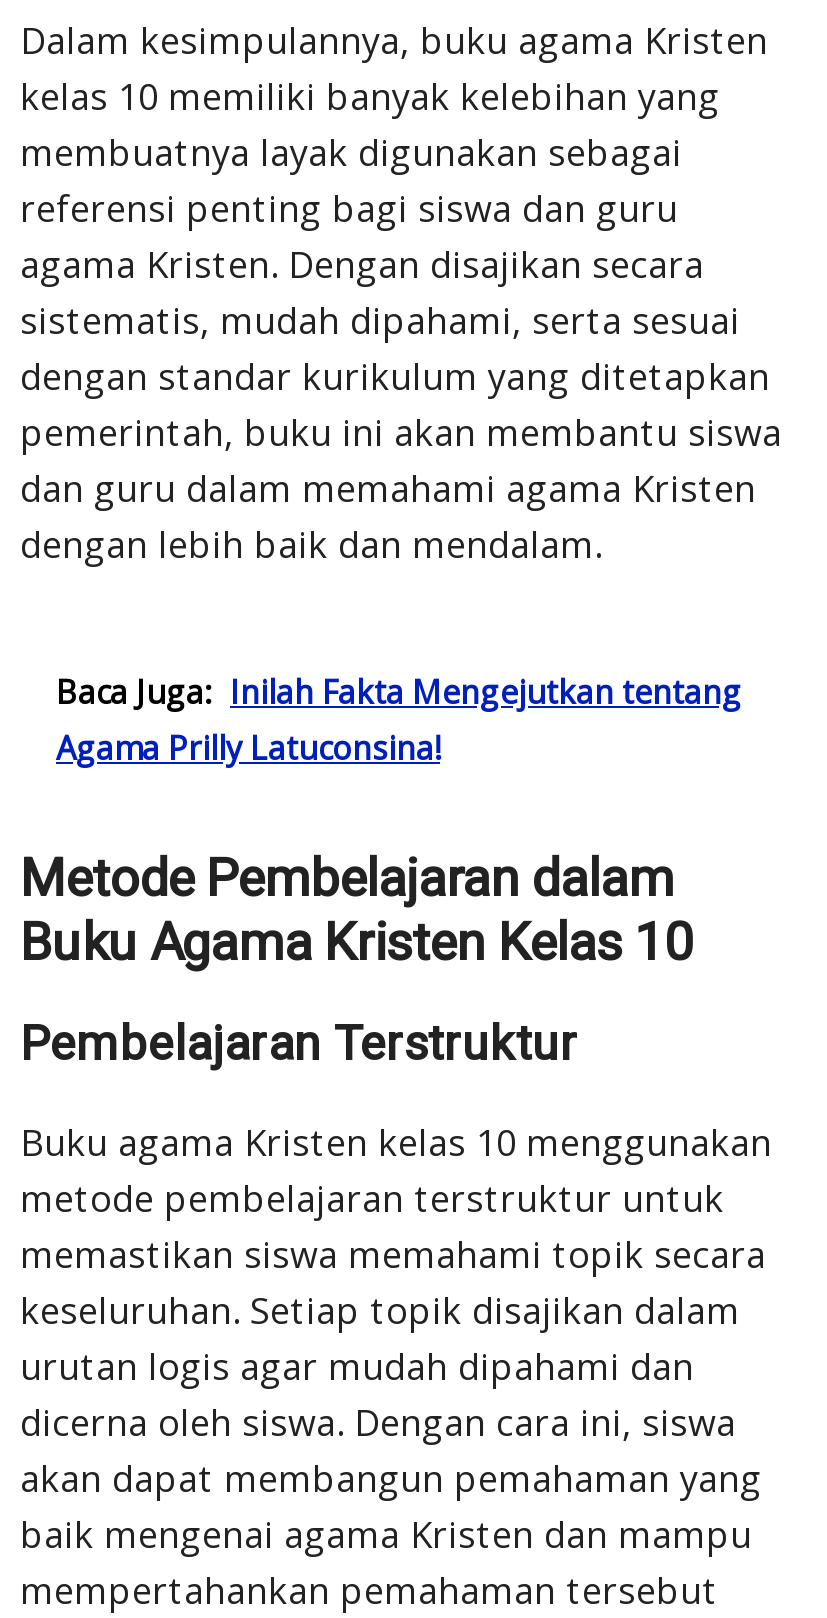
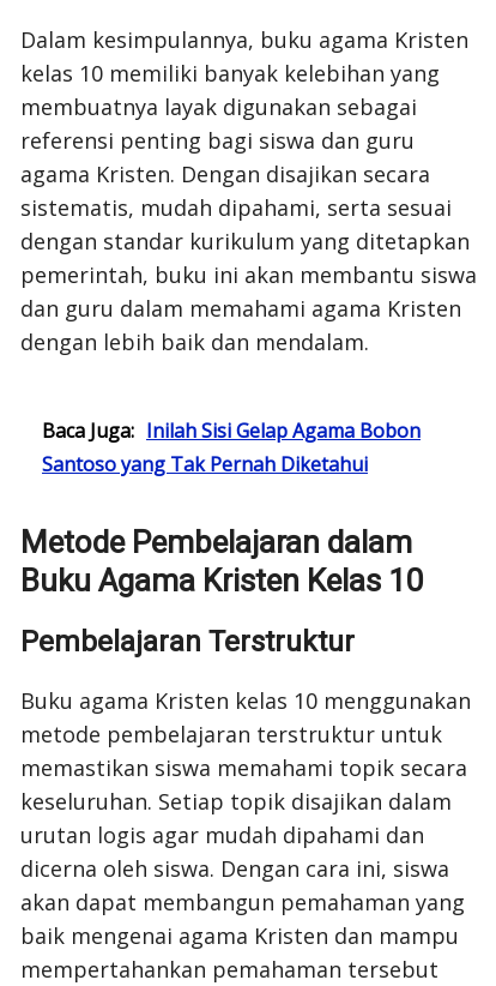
- Baca Juga: Inilah Fakta Mengejutkan tentang
- Agama Prilly Latuconsina!
+ Baca Juga: Inilah Sisi Gelap Agama Bobon
+ Santoso yang Tak Pernah Diketahui
